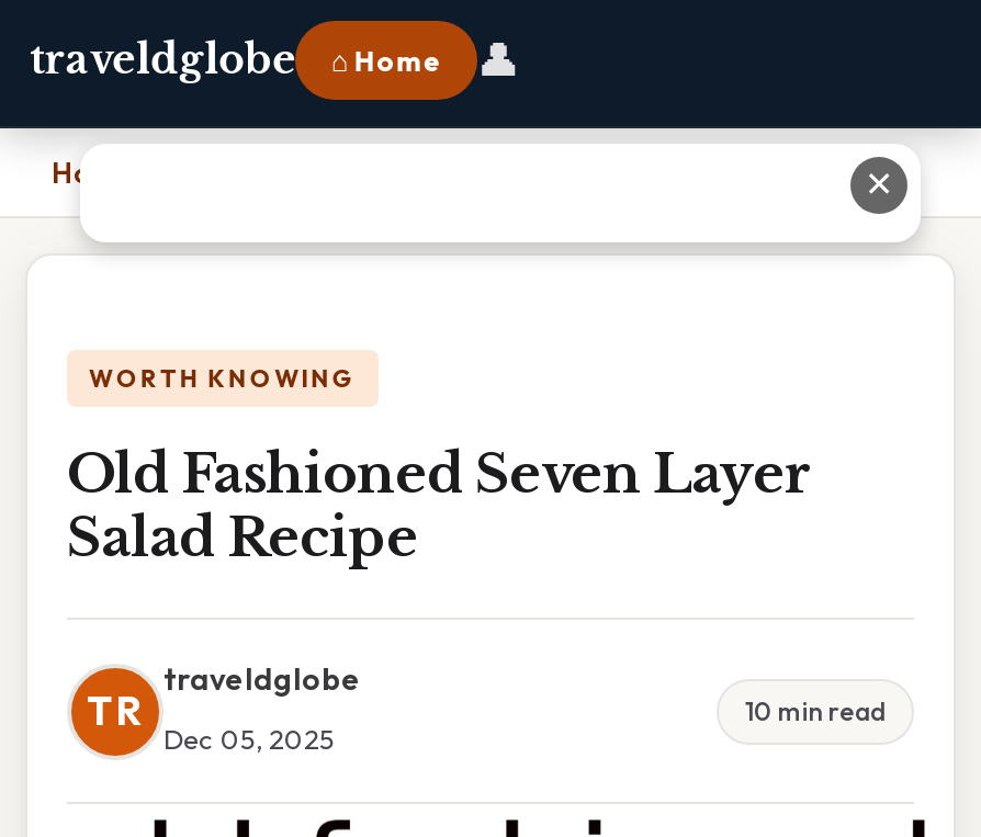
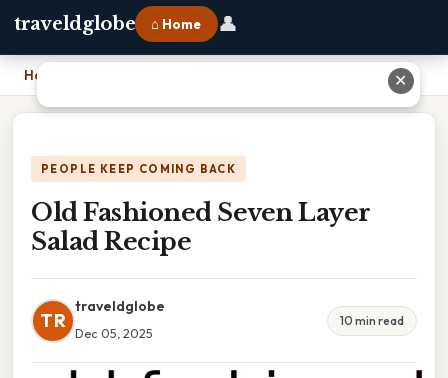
- WORTH KNOWING
+ PEOPLE KEEP COMING BACK
